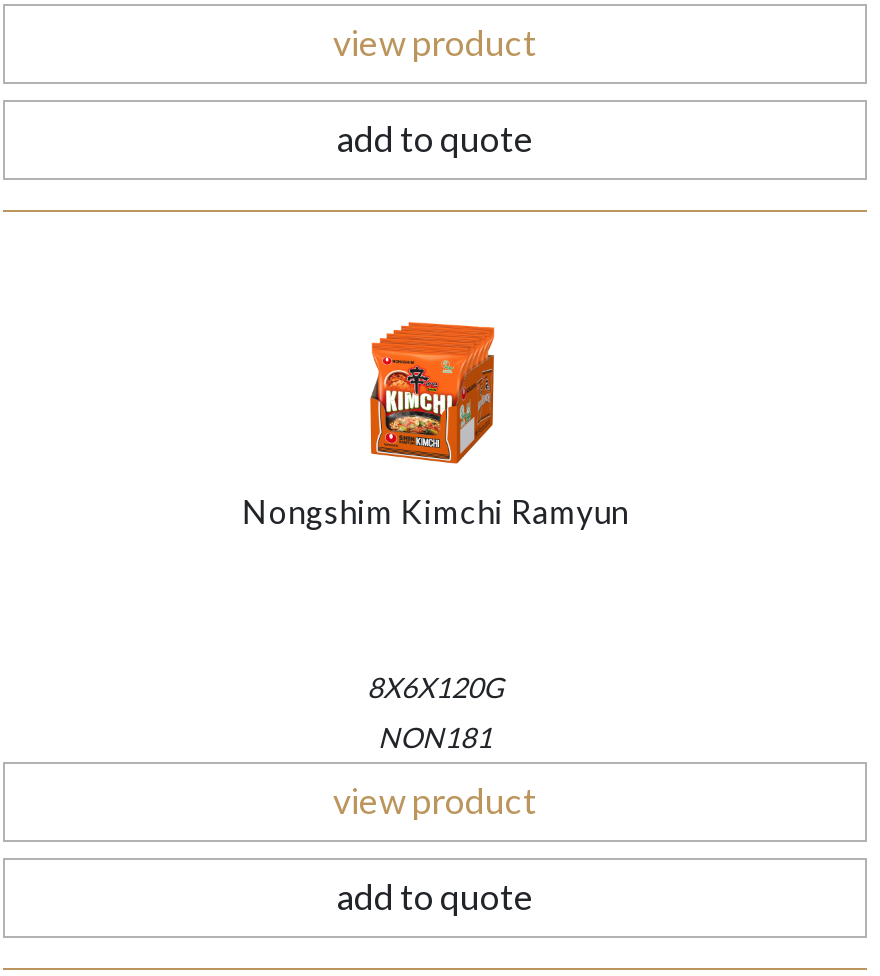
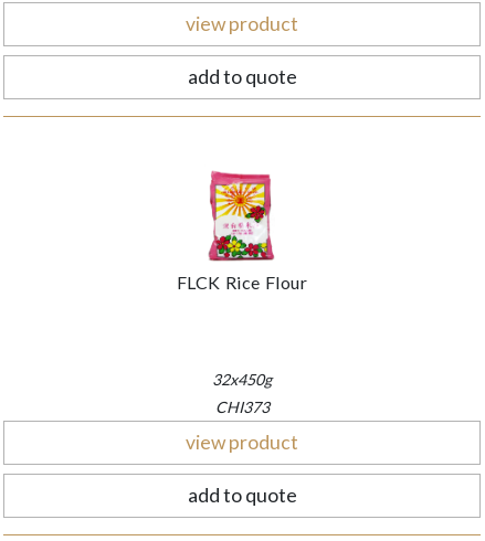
- [image]
- Nongshim Kimchi Ramyun
+ [image]
+ FLCK Rice Flour

- 8X6X120G
+ 32x450g

- NON181
+ CHI373
